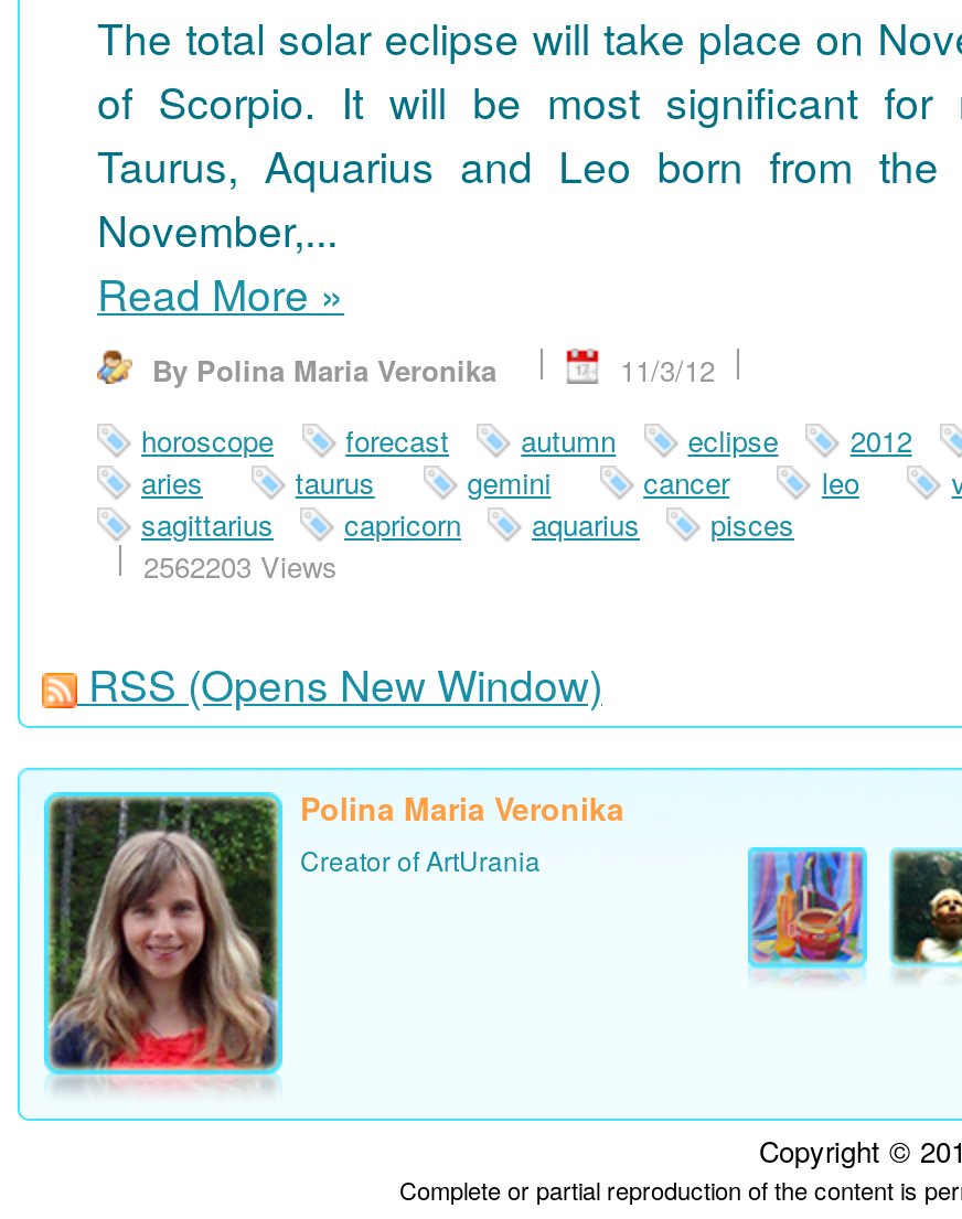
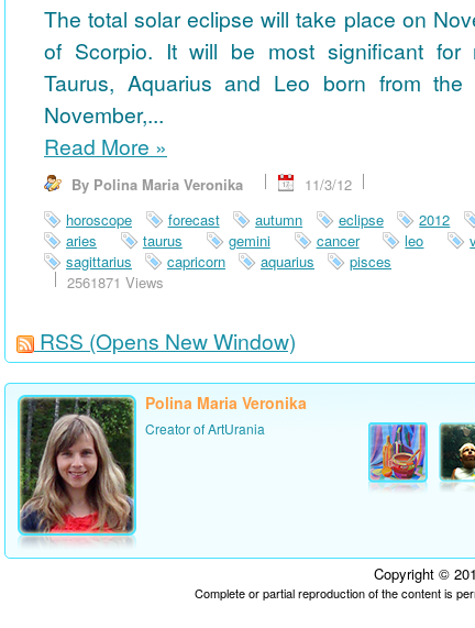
- 2562203 Views
+ 2561871 Views
